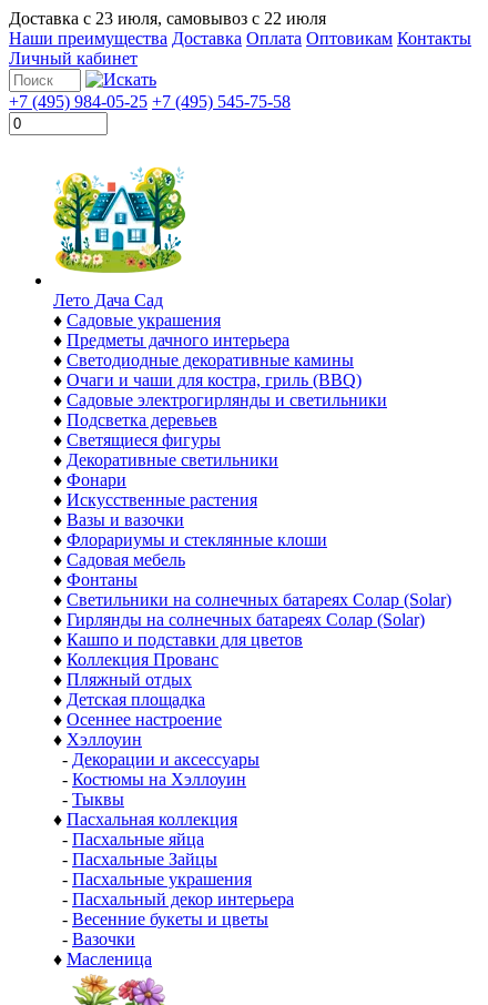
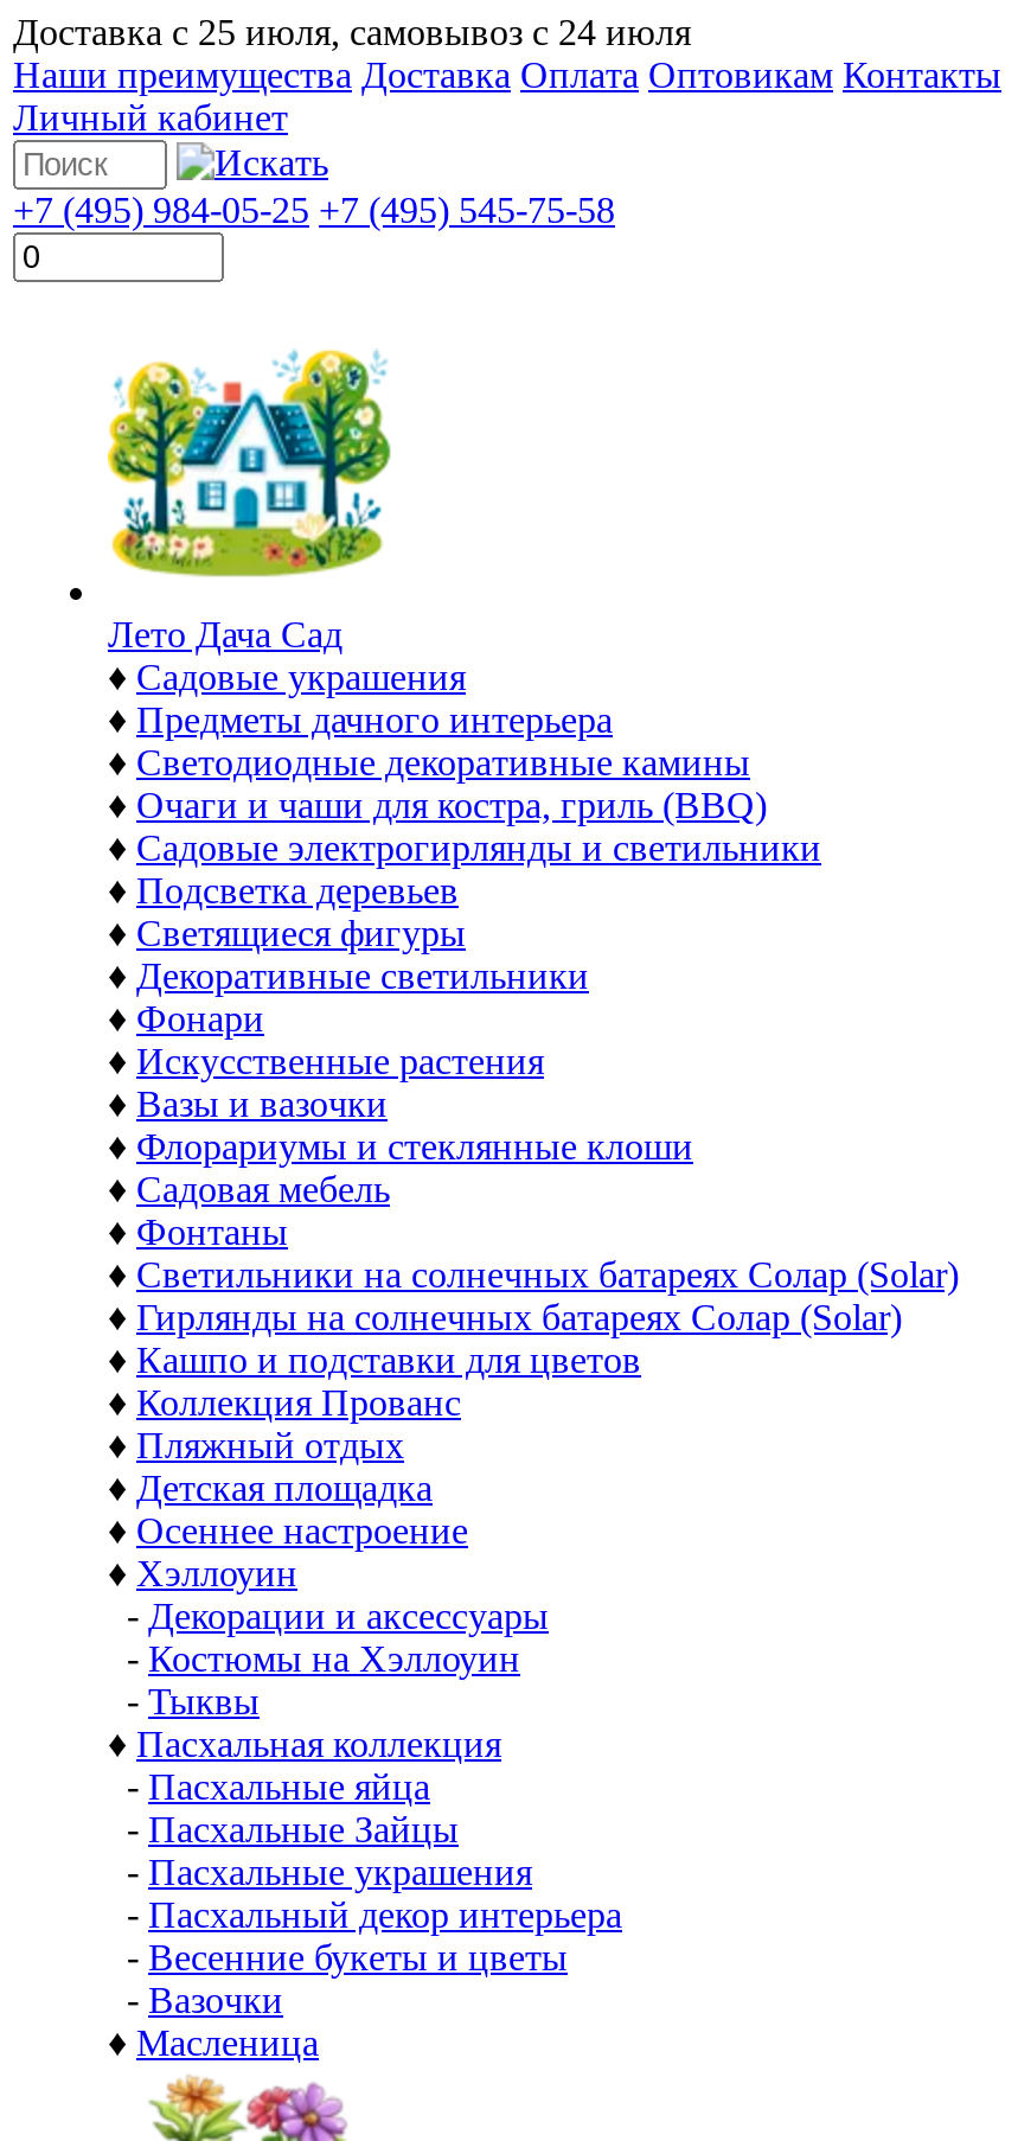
- Доставка с 23 июля, самовывоз с 22 июля
+ Доставка с 25 июля, самовывоз с 24 июля
